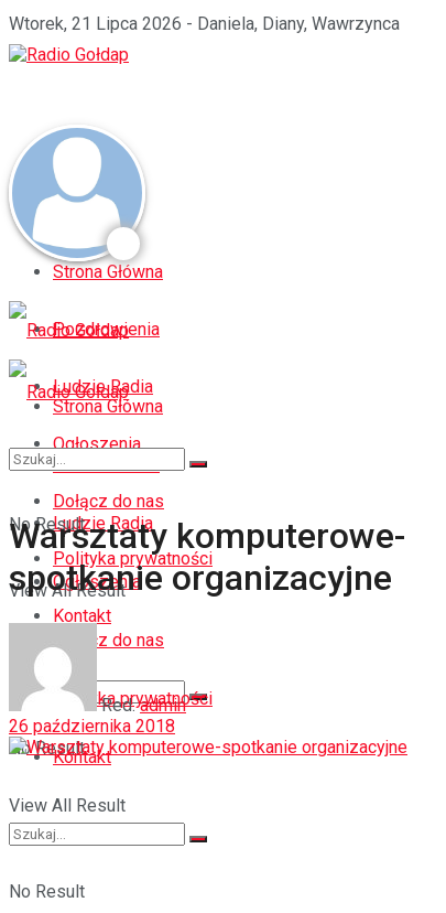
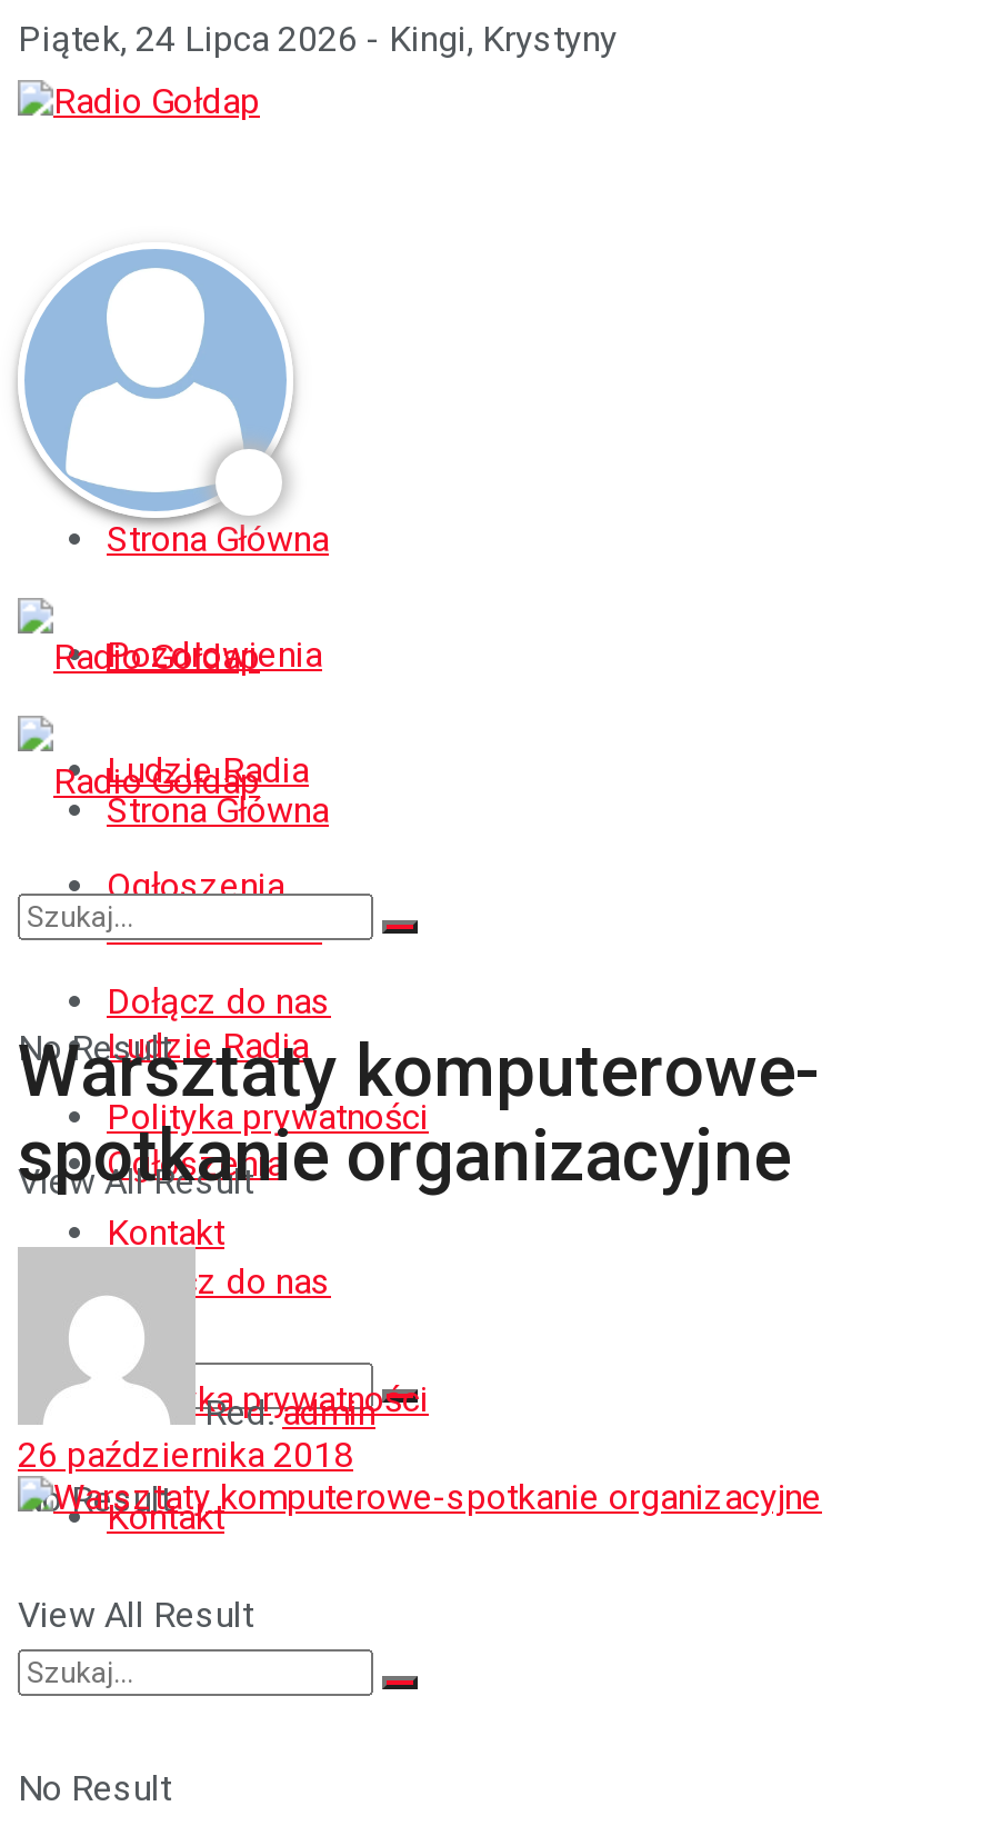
- Wtorek, 21 Lipca 2026 - Daniela, Diany, Wawrzynca
+ Piątek, 24 Lipca 2026 - Kingi, Krystyny
